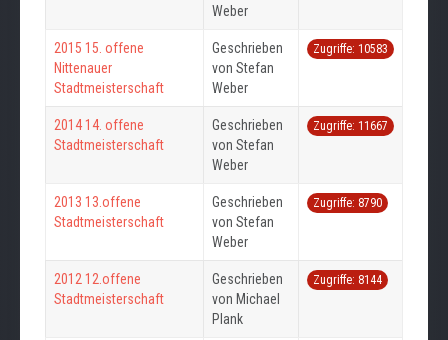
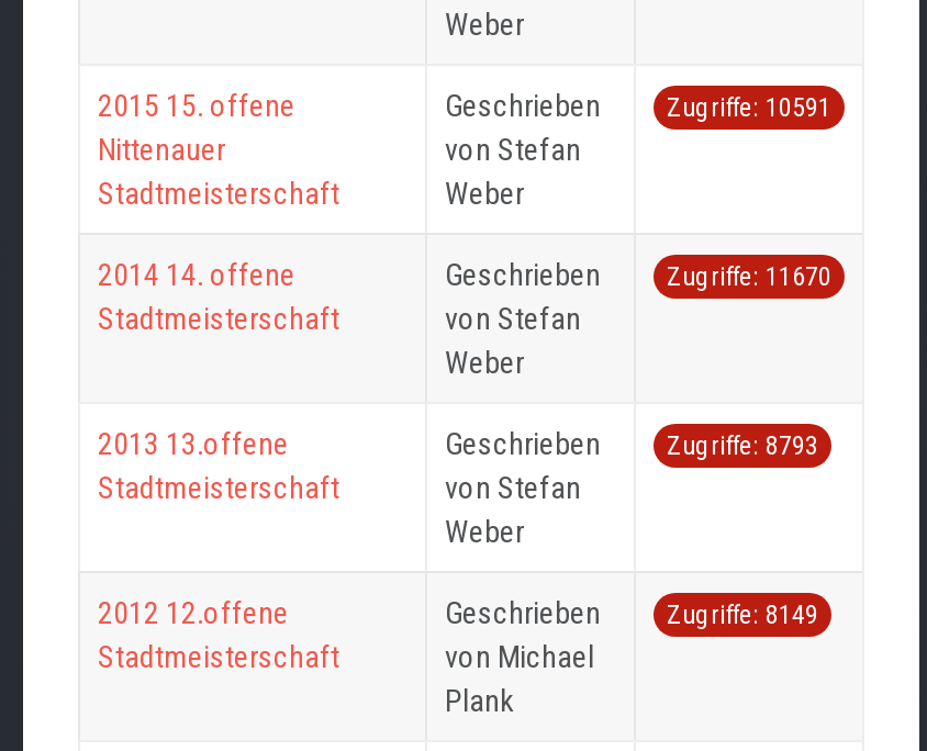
- Zugriffe: 10583
+ Zugriffe: 10591

- Zugriffe: 11667
+ Zugriffe: 11670

- Zugriffe: 8790
+ Zugriffe: 8793

- Zugriffe: 8144
+ Zugriffe: 8149
